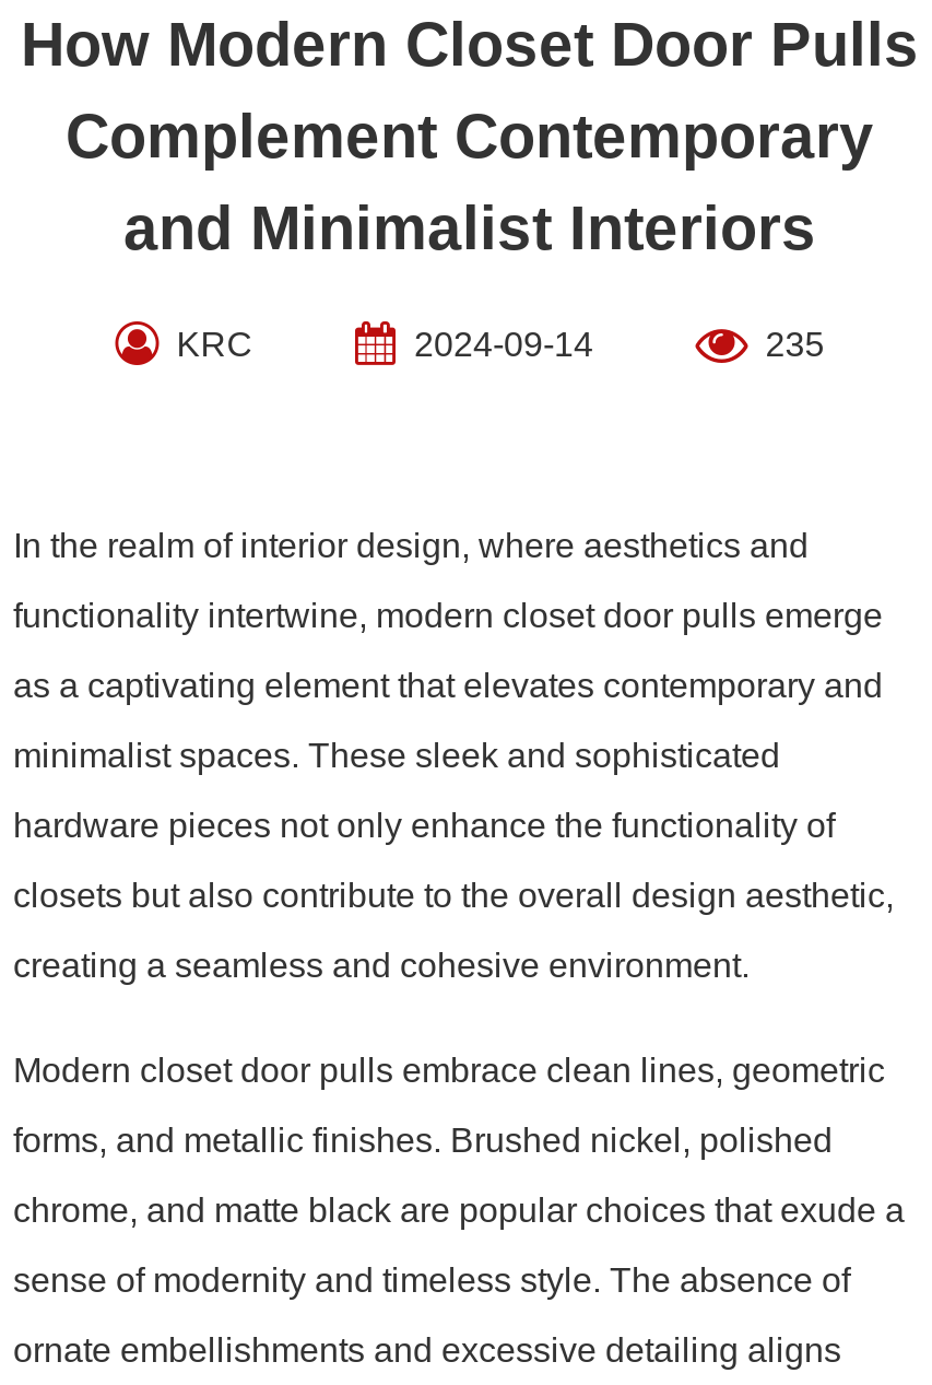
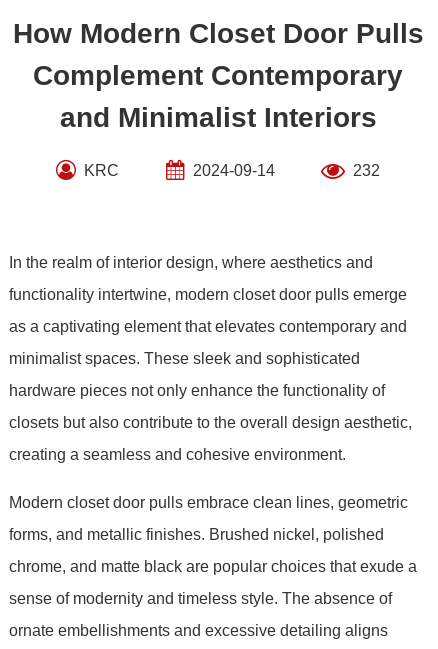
- 235
+ 232
